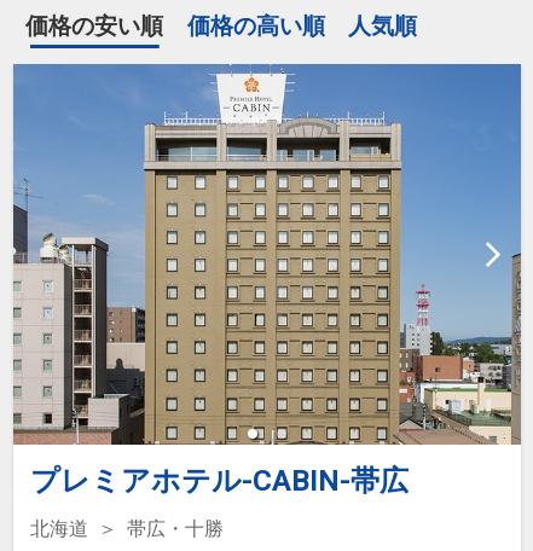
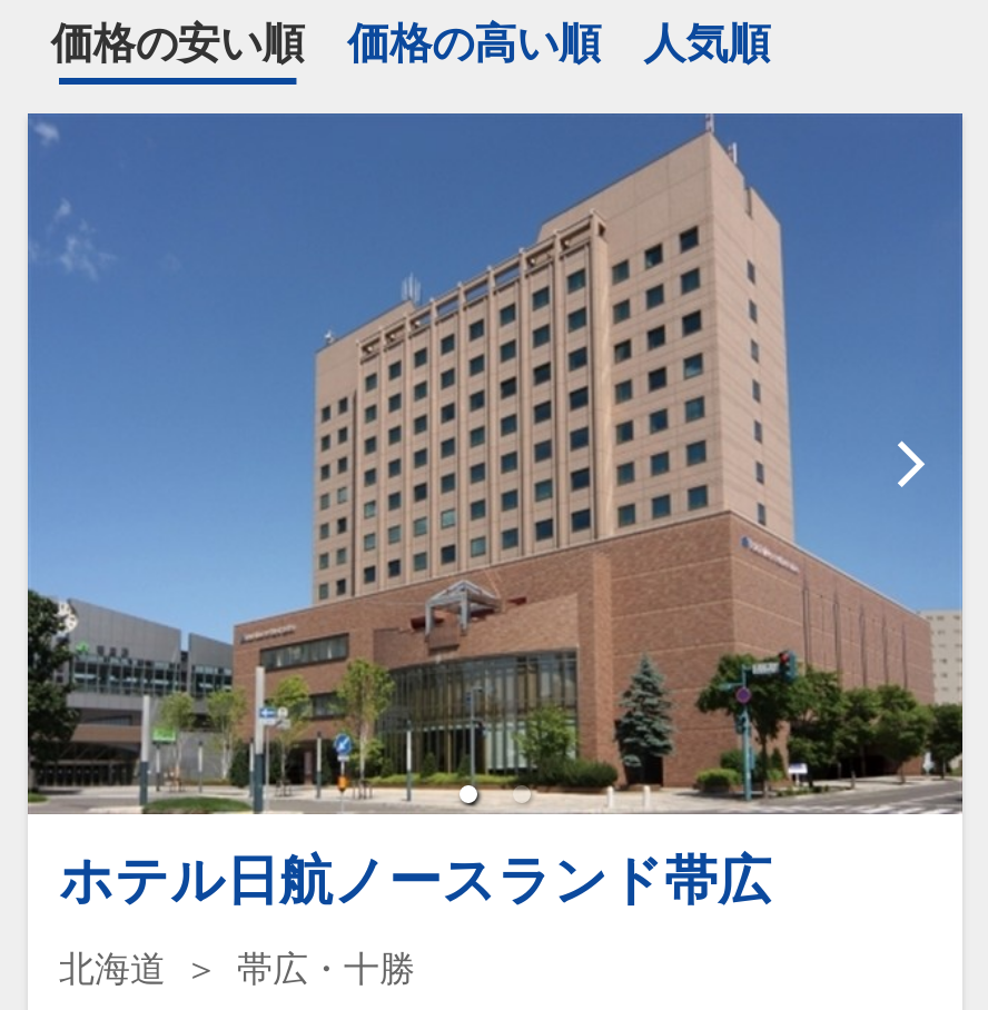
- [image]
- プレミアホテル-CABIN-帯広
+ [image]
+ ホテル日航ノースランド帯広
